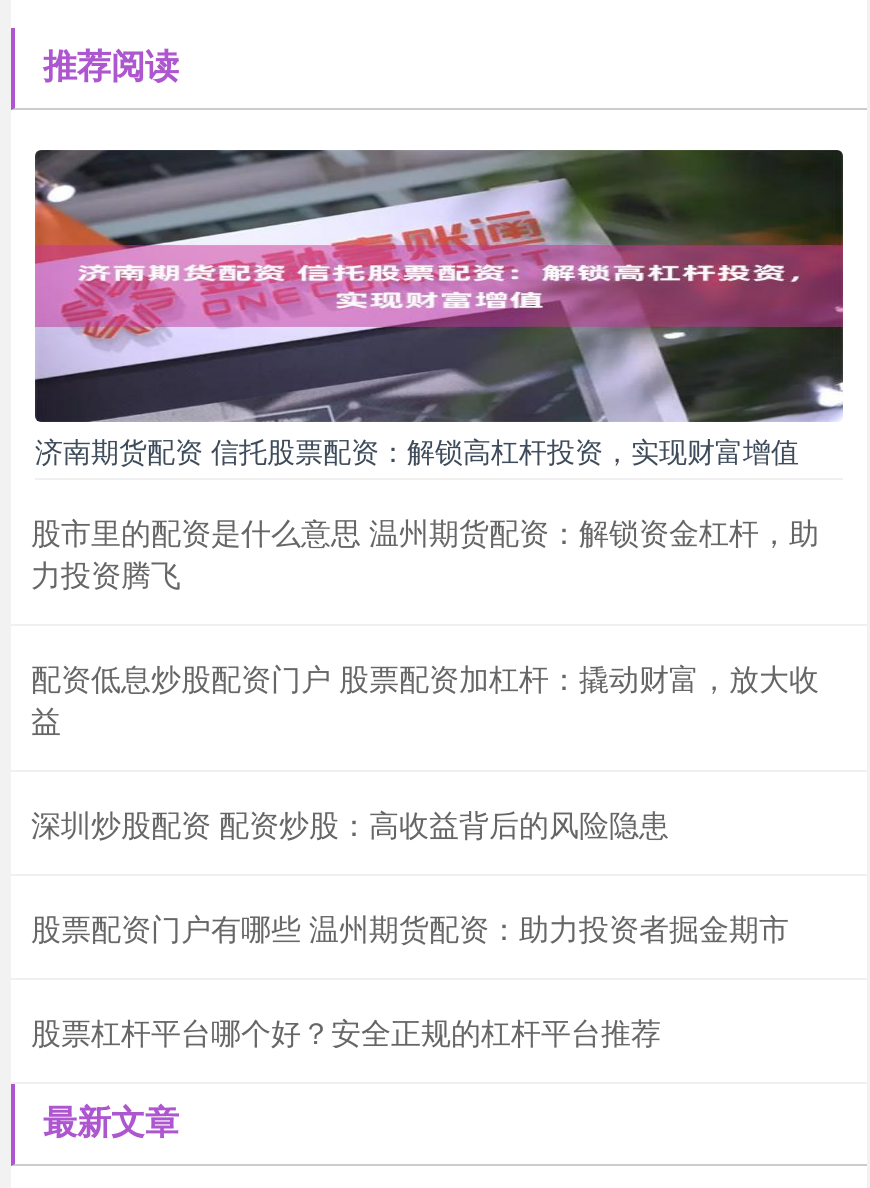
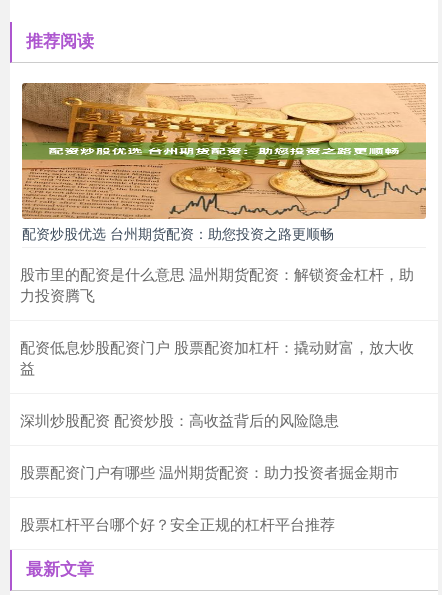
- [image]
- 济南期货配资 信托股票配资：解锁高杠杆投资，实现财富增值
+ [image]
+ 配资炒股优选 台州期货配资：助您投资之路更顺畅
